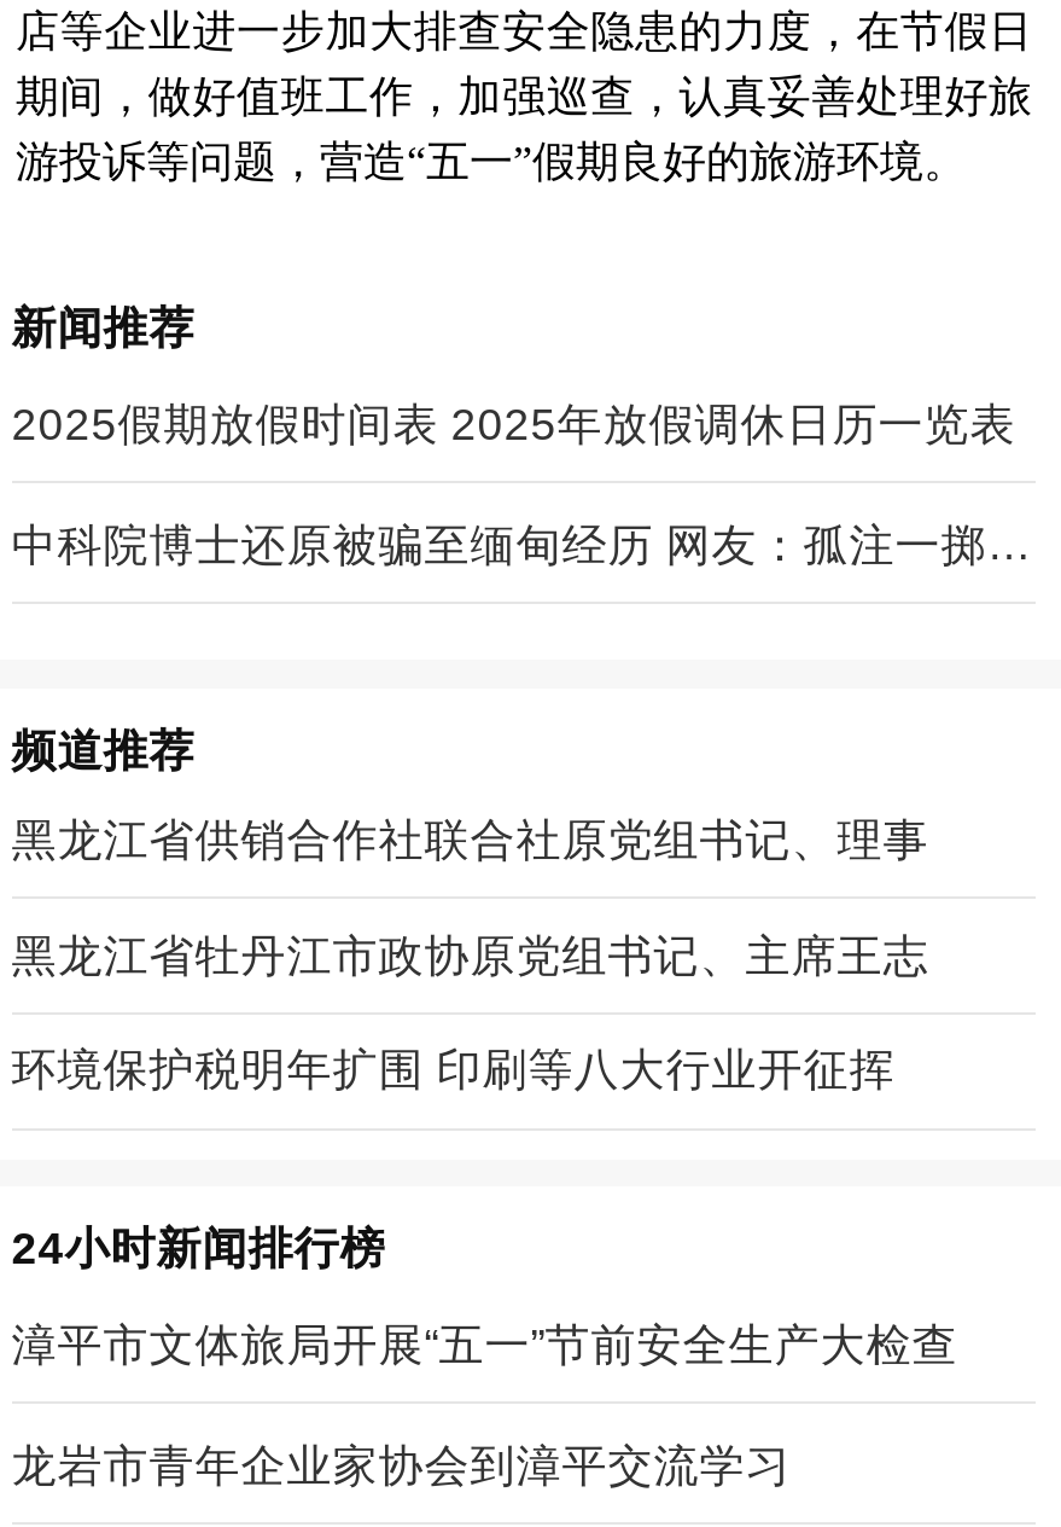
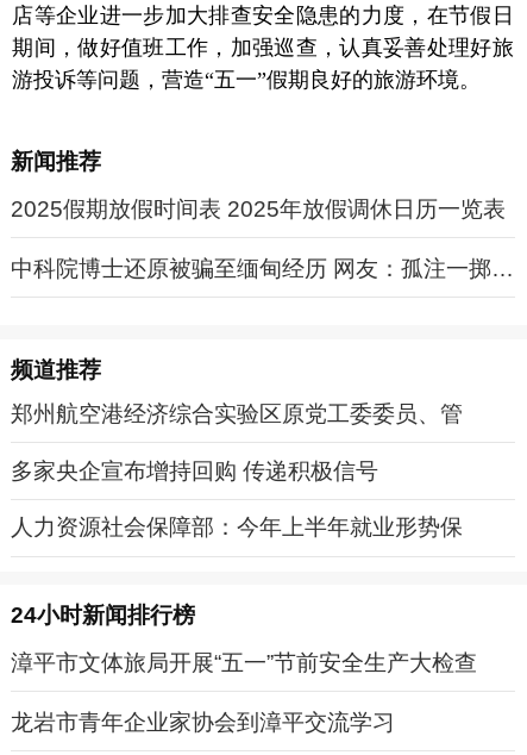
- 黑龙江省供销合作社联合社原党组书记、理事
+ 郑州航空港经济综合实验区原党工委委员、管

- 黑龙江省牡丹江市政协原党组书记、主席王志
+ 多家央企宣布增持回购 传递积极信号

- 环境保护税明年扩围 印刷等八大行业开征挥
+ 人力资源社会保障部：今年上半年就业形势保
